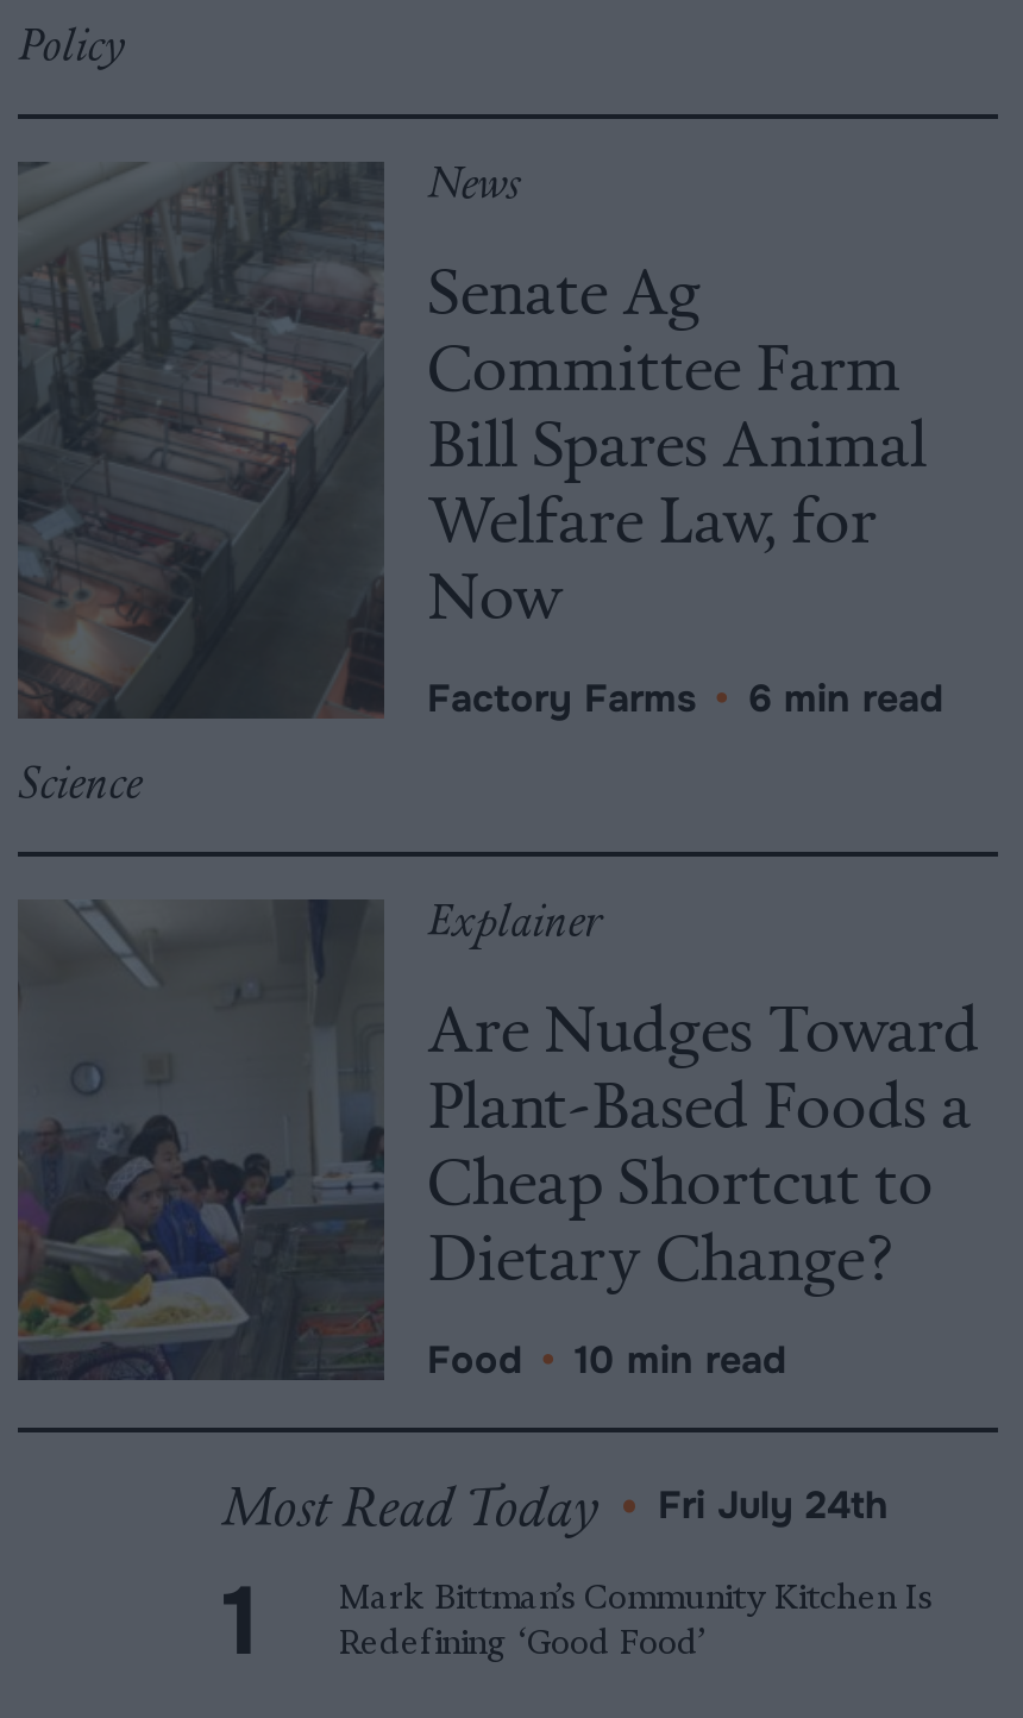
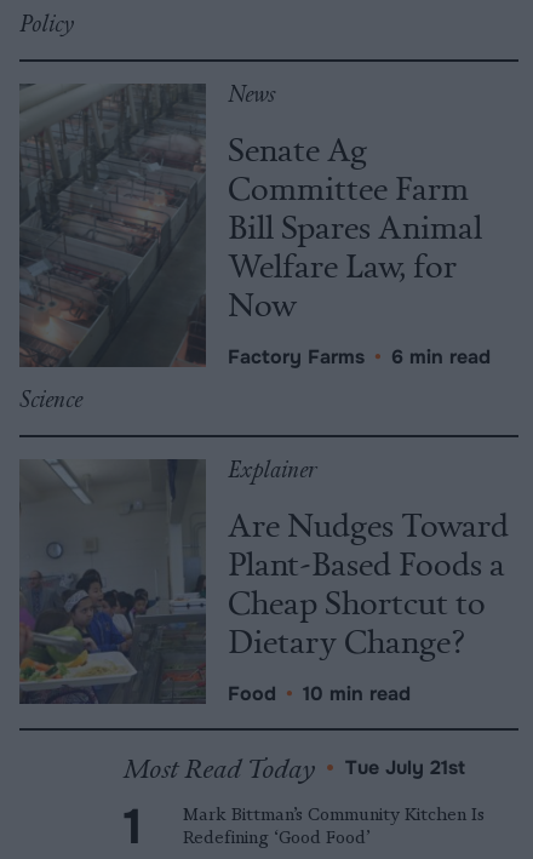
- Most Read Today • Fri July 24th
+ Most Read Today • Tue July 21st
